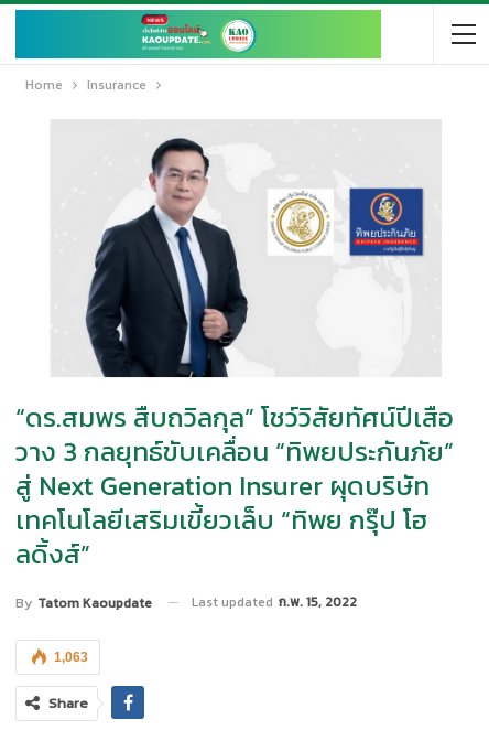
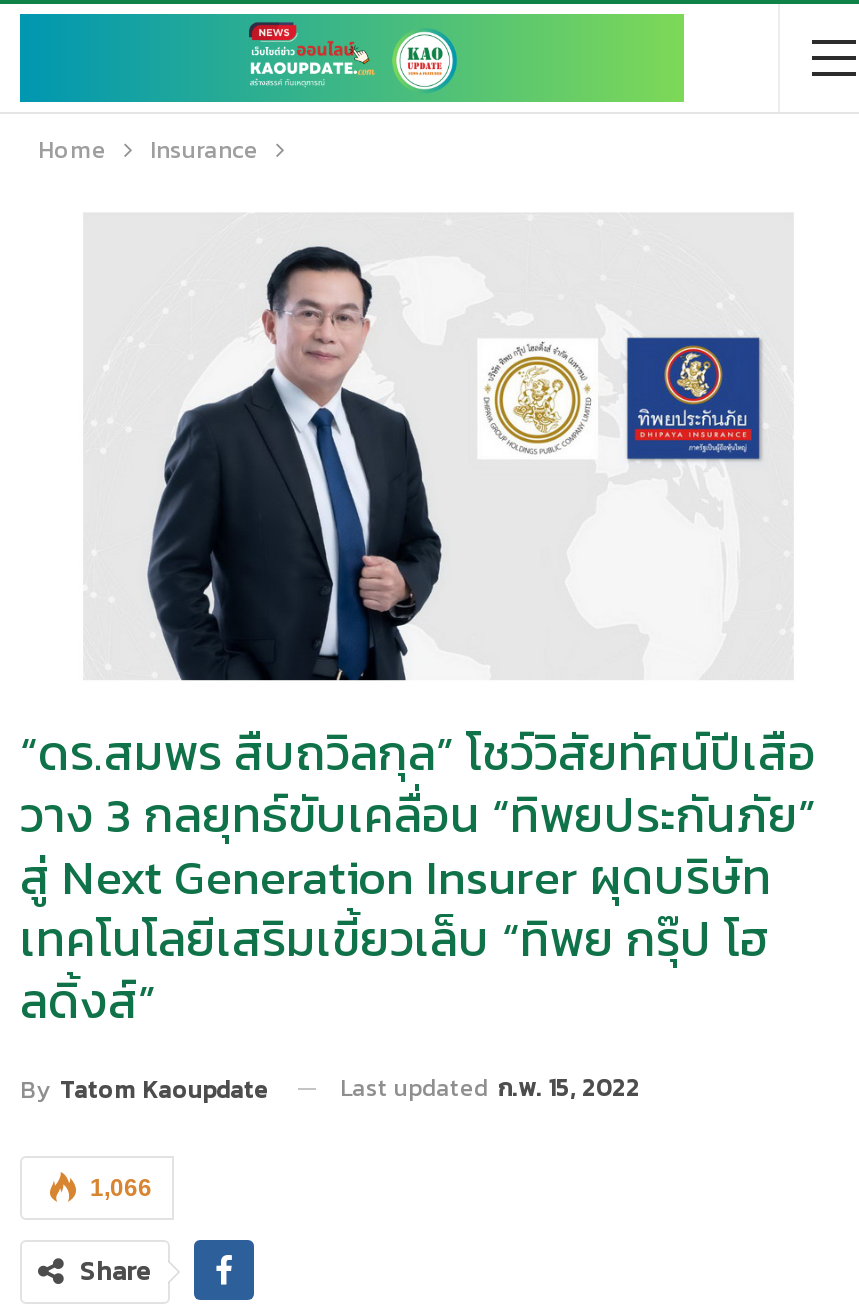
- 1,063
+ 1,066
